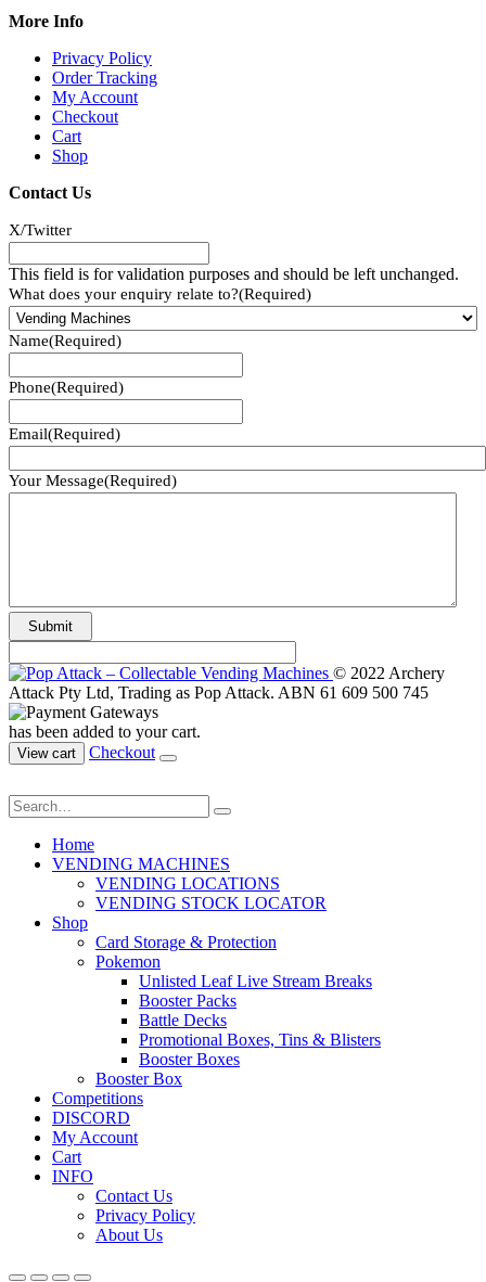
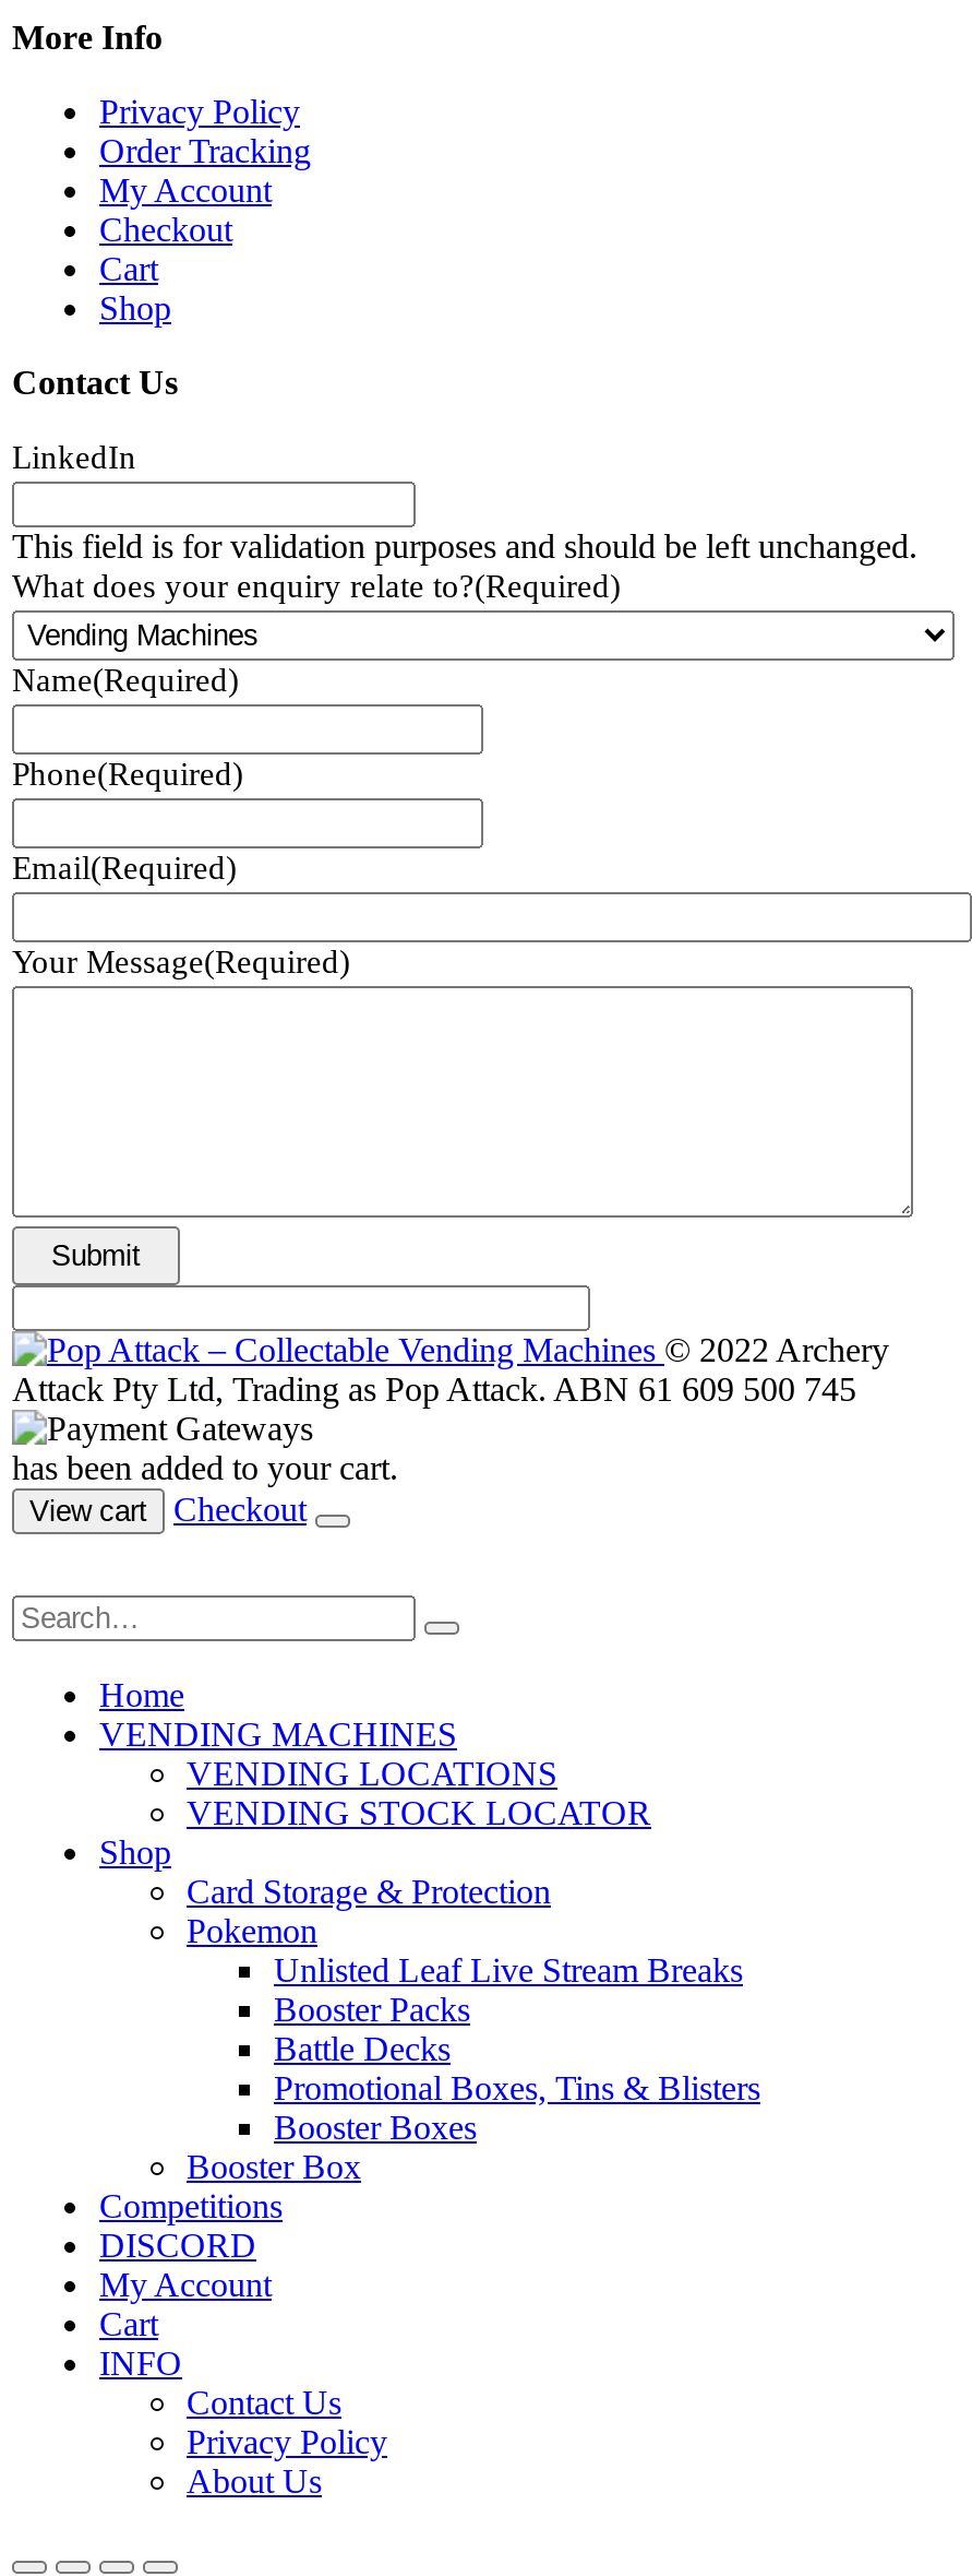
- X/Twitter
+ LinkedIn
